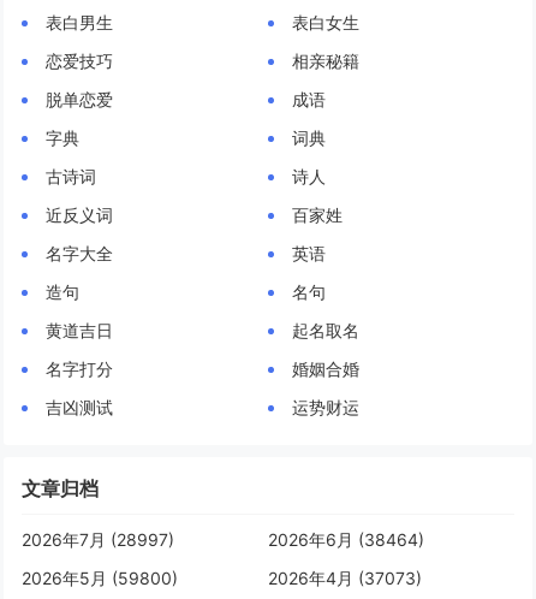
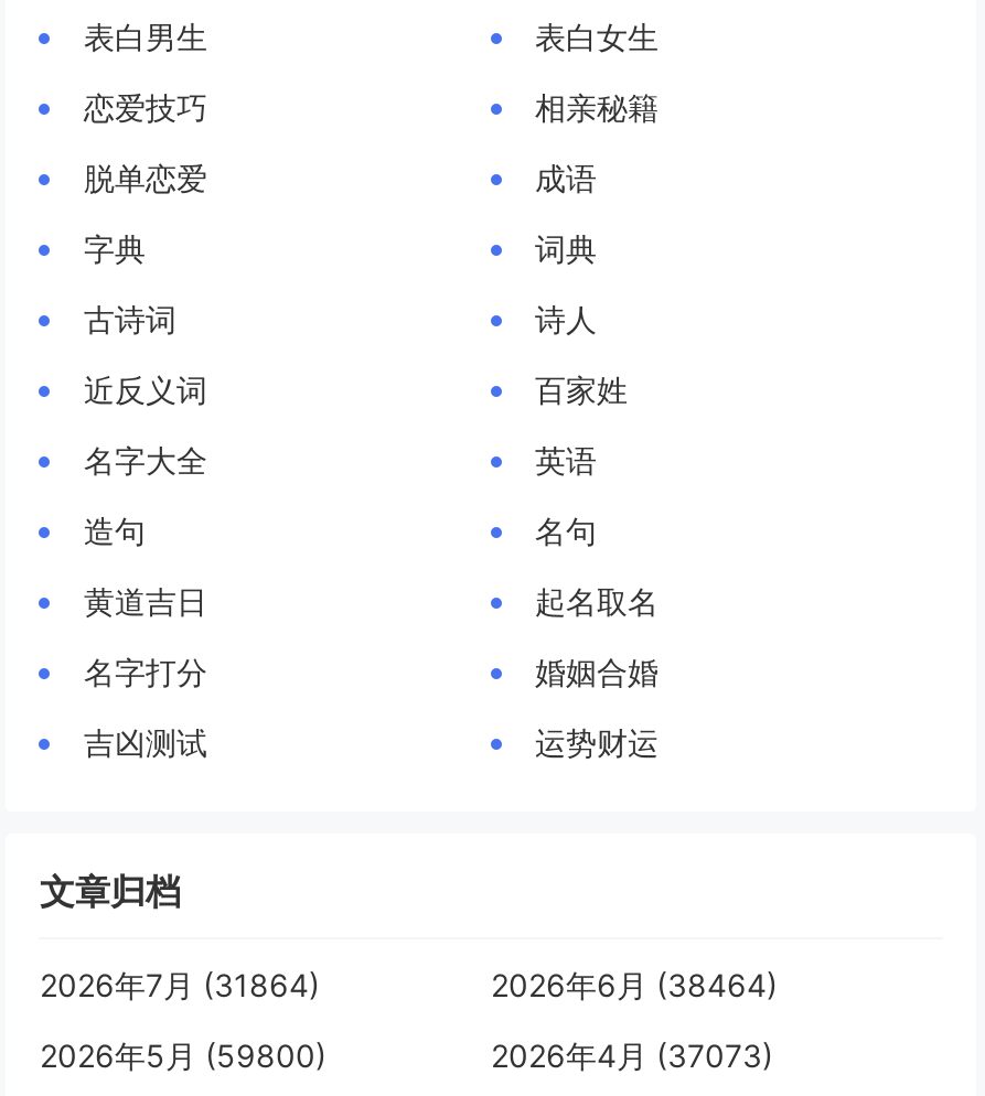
- 2026年7月 (28997)
+ 2026年7月 (31864)
